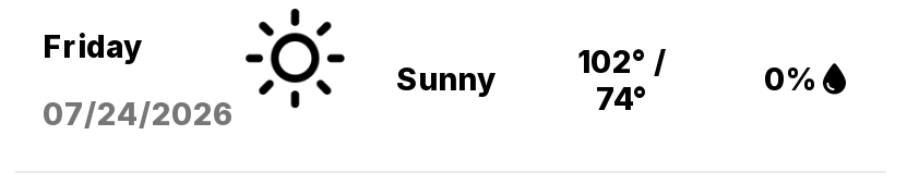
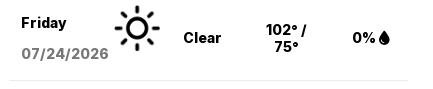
- Sunny
+ Clear

- 74°
+ 75°
